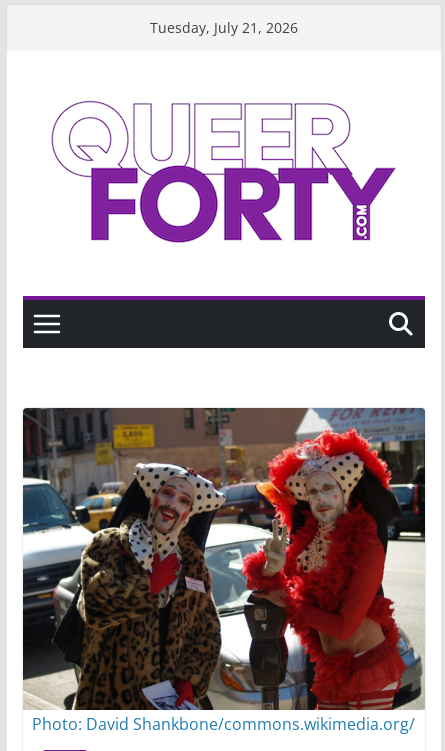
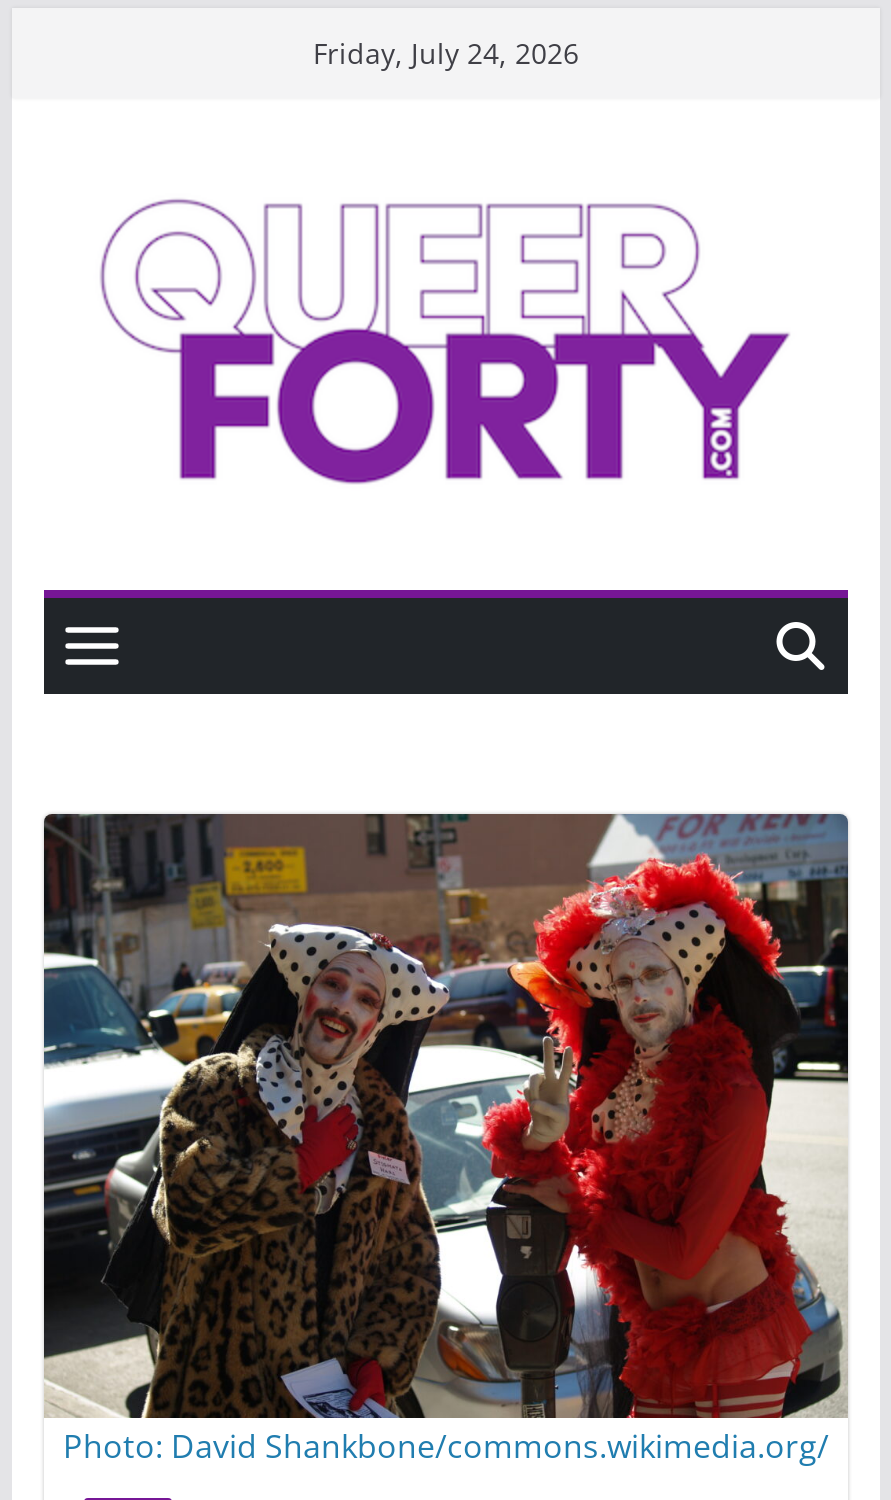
- Tuesday, July 21, 2026
+ Friday, July 24, 2026
